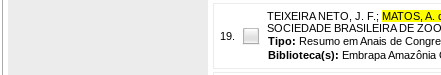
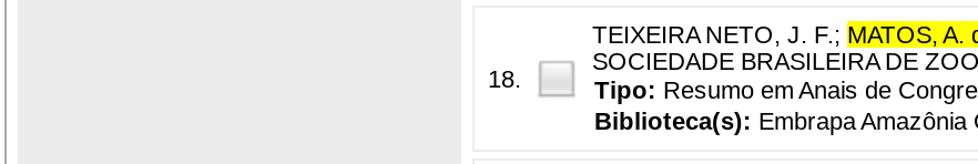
- 19.
+ 18.
